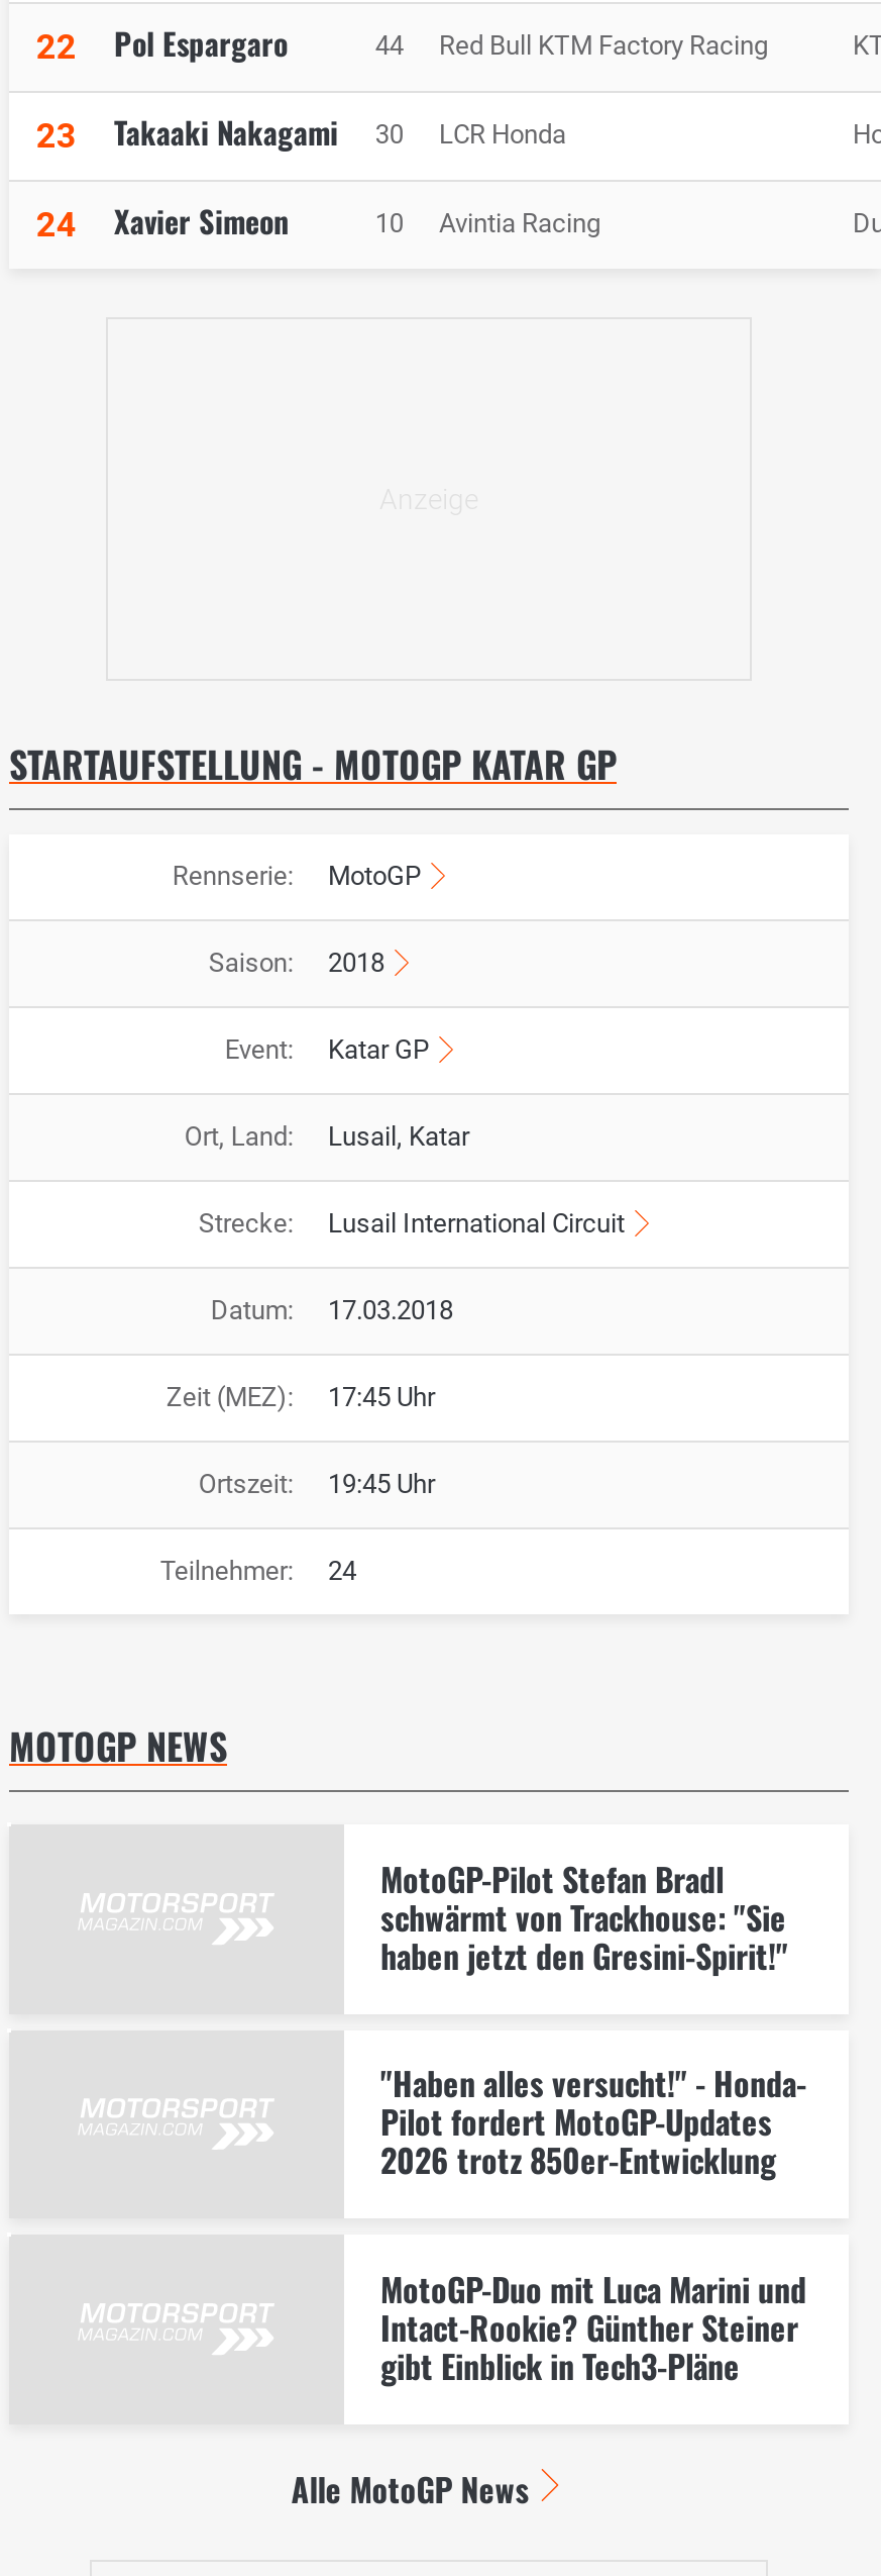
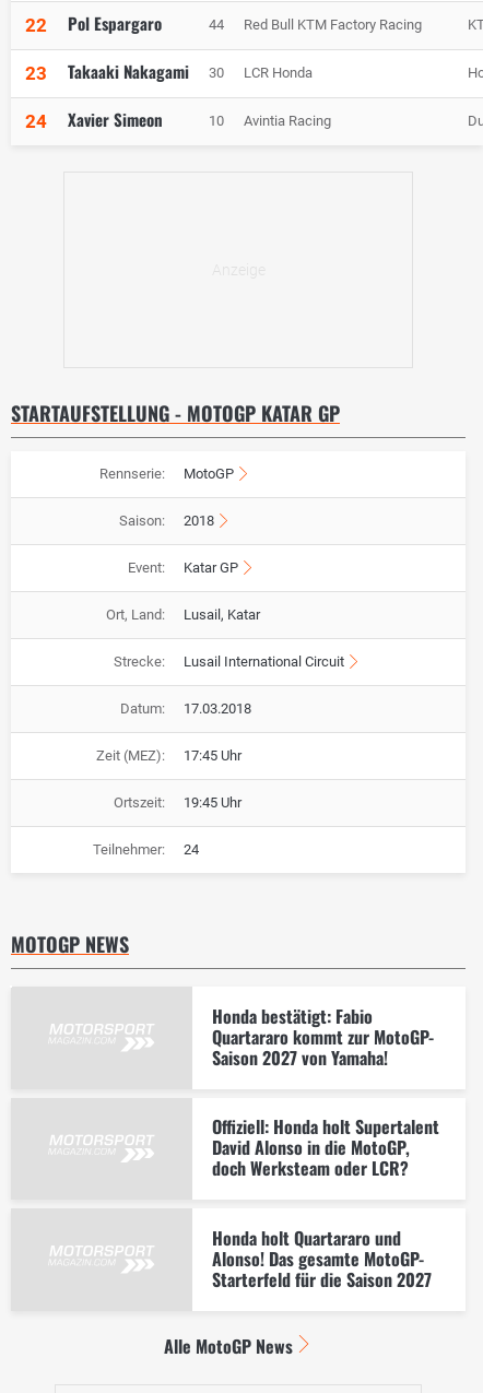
- MotoGP-Pilot Stefan Bradl
- schwärmt von Trackhouse: "Sie
- haben jetzt den Gresini-Spirit!"
+ Honda bestätigt: Fabio
+ Quartararo kommt zur MotoGP-
+ Saison 2027 von Yamaha!

- "Haben alles versucht!" - Honda-
- Pilot fordert MotoGP-Updates
- 2026 trotz 850er-Entwicklung
+ Offiziell: Honda holt Supertalent
+ David Alonso in die MotoGP,
+ doch Werksteam oder LCR?

- MotoGP-Duo mit Luca Marini und
- Intact-Rookie? Günther Steiner
- gibt Einblick in Tech3-Pläne
+ Honda holt Quartararo und
+ Alonso! Das gesamte MotoGP-
+ Starterfeld für die Saison 2027
